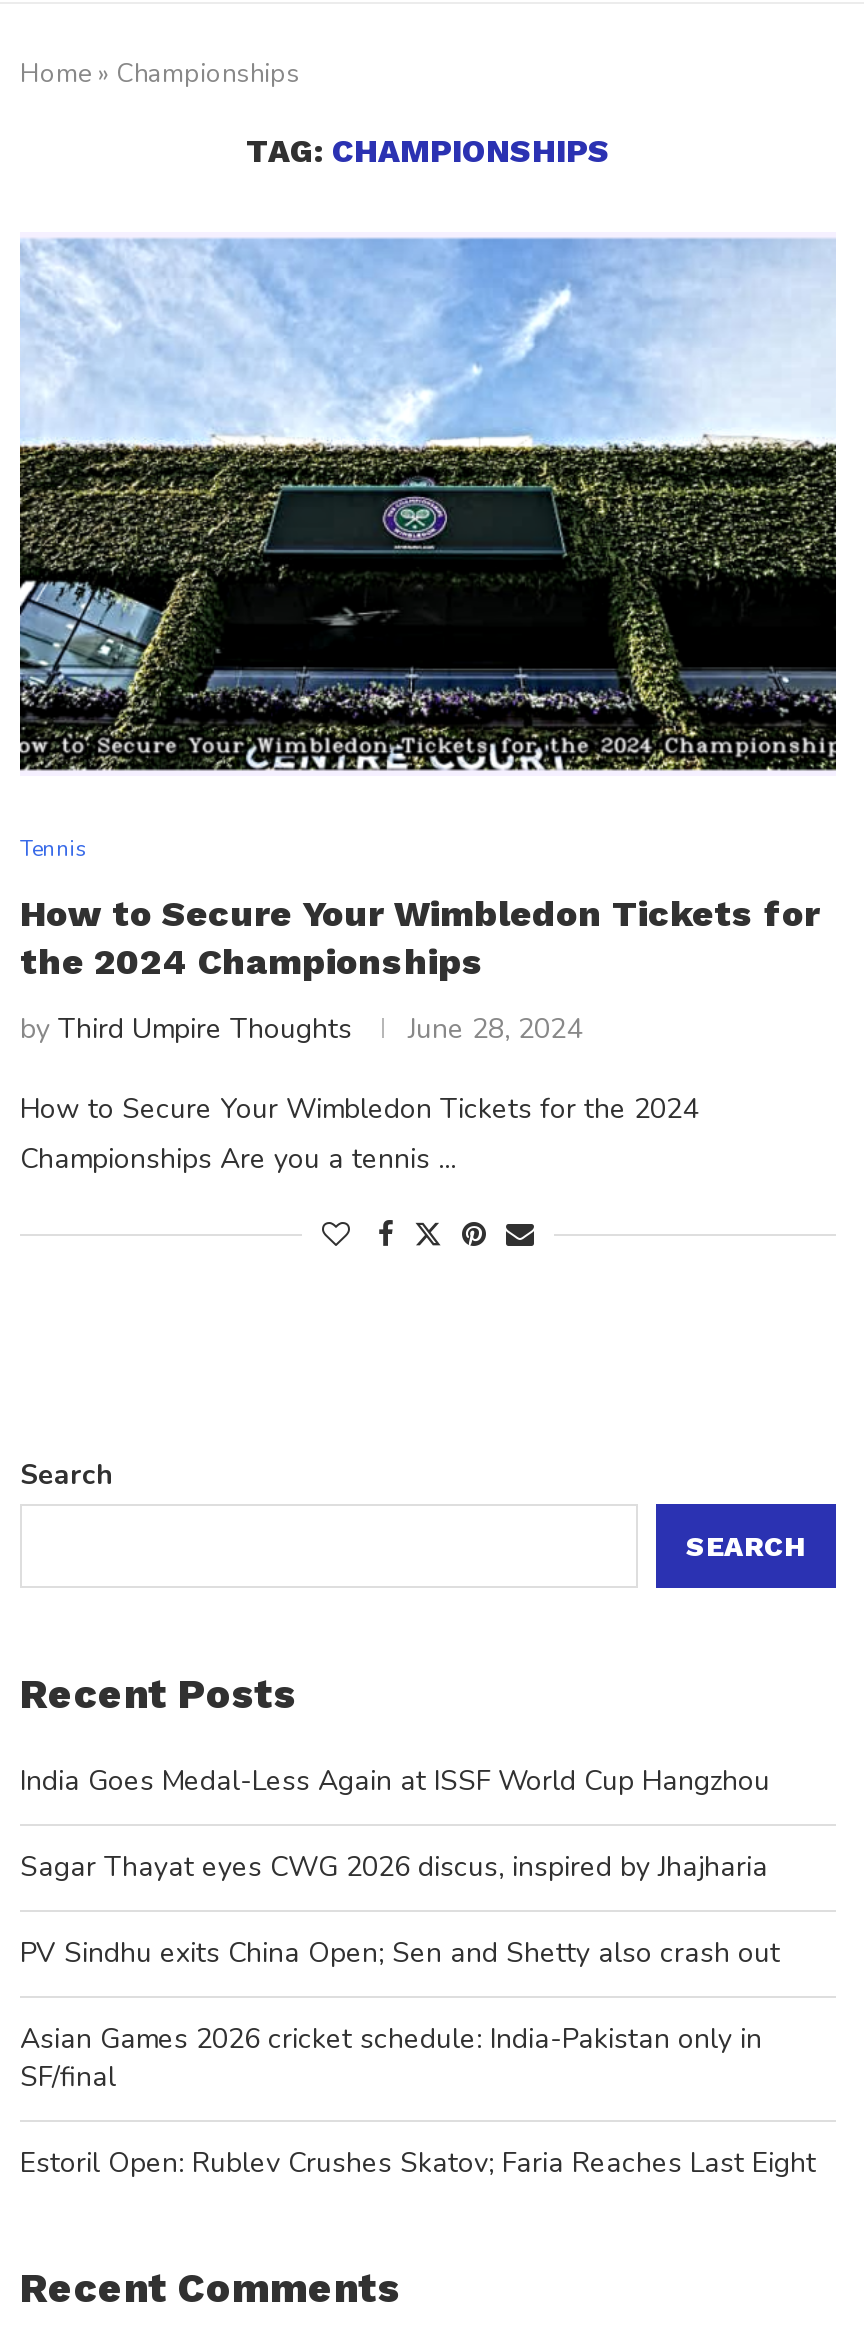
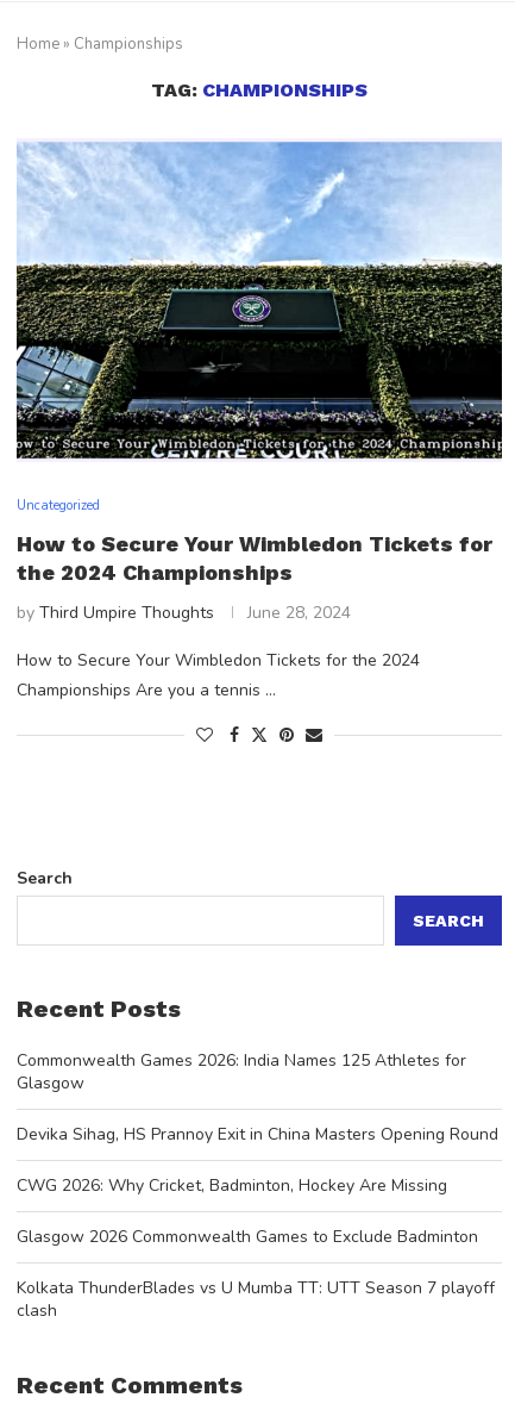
- Tennis
+ Uncategorized

- India Goes Medal-Less Again at ISSF World Cup Hangzhou
+ Commonwealth Games 2026: India Names 125 Athletes for
+ Glasgow

- Sagar Thayat eyes CWG 2026 discus, inspired by Jhajharia
+ Devika Sihag, HS Prannoy Exit in China Masters Opening Round

- PV Sindhu exits China Open; Sen and Shetty also crash out
+ CWG 2026: Why Cricket, Badminton, Hockey Are Missing

- Asian Games 2026 cricket schedule: India-Pakistan only in
- SF/final
+ Glasgow 2026 Commonwealth Games to Exclude Badminton

- Estoril Open: Rublev Crushes Skatov; Faria Reaches Last Eight
+ Kolkata ThunderBlades vs U Mumba TT: UTT Season 7 playoff
+ clash
